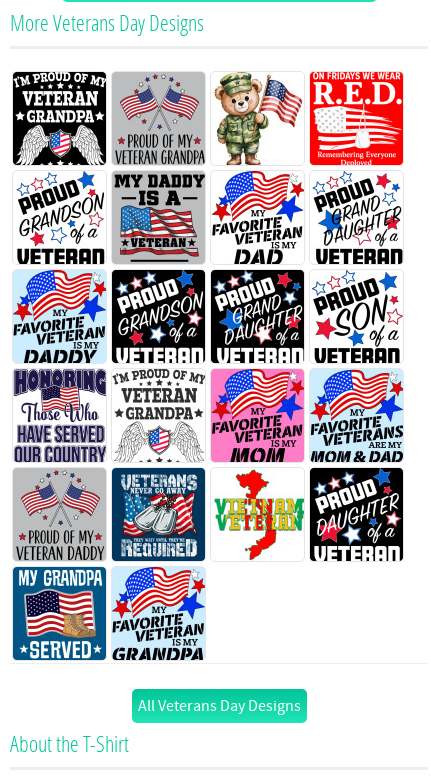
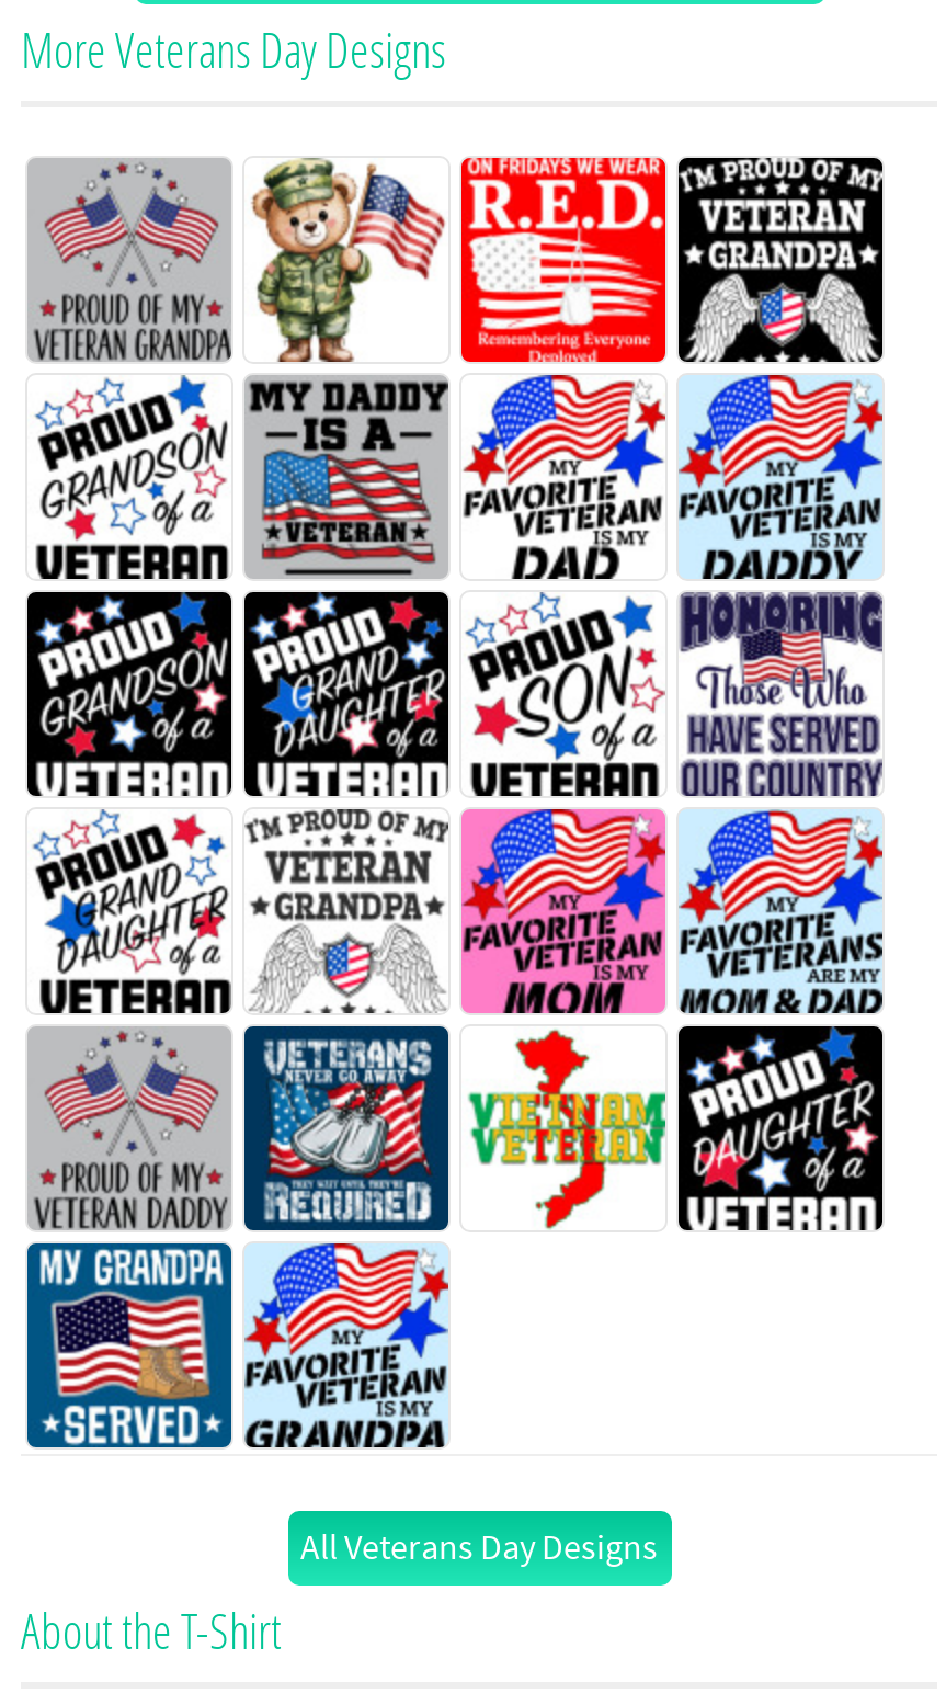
- [image]
+ [image]
